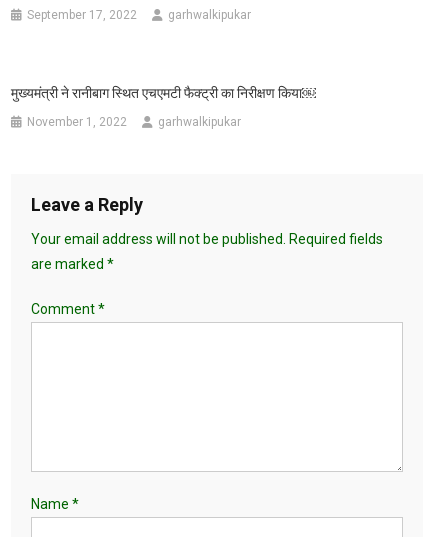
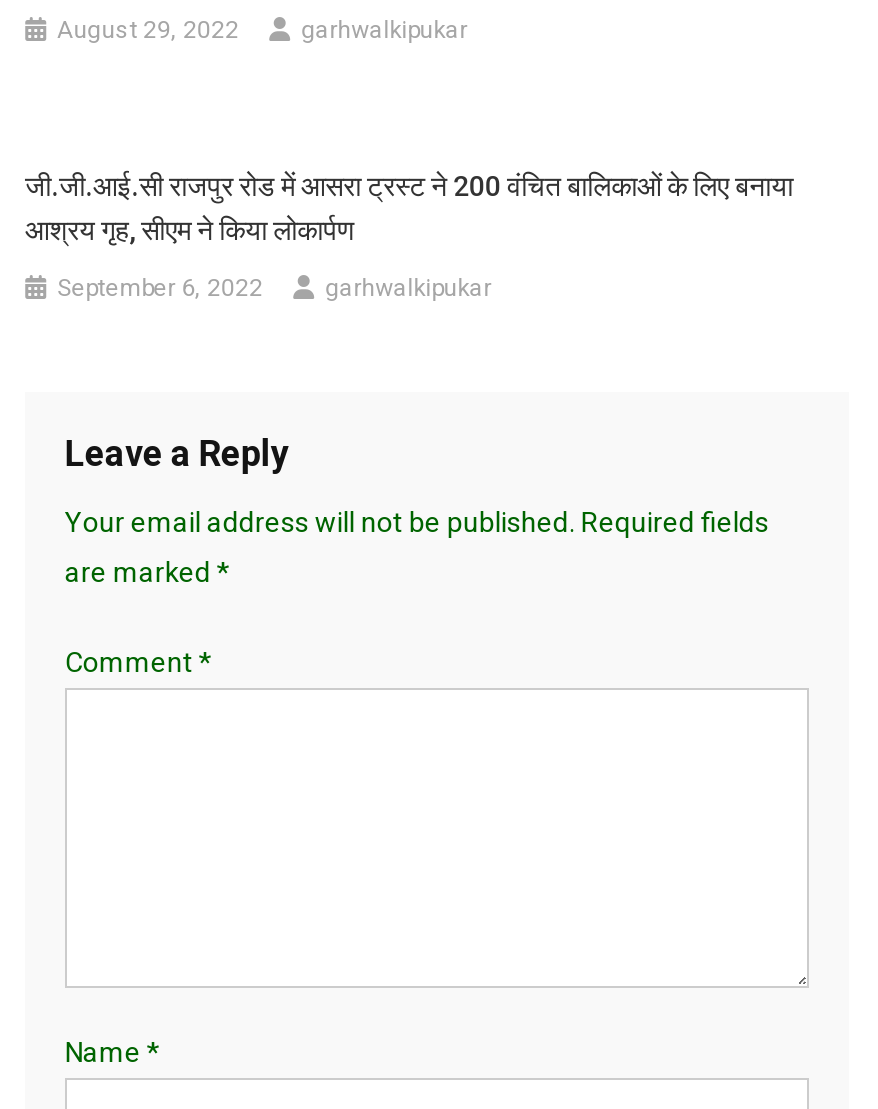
- September 17, 2022
+ August 29, 2022

- मुख्यमंत्री ने रानीबाग स्थित एचएमटी फैक्ट्री का निरीक्षण किया￼
+ जी.जी.आई.सी राजपुर रोड में आसरा ट्रस्ट ने 200 वंचित बालिकाओं के लिए बनाया
+ आश्रय गृह, सीएम ने किया लोकार्पण

- November 1, 2022
+ September 6, 2022
